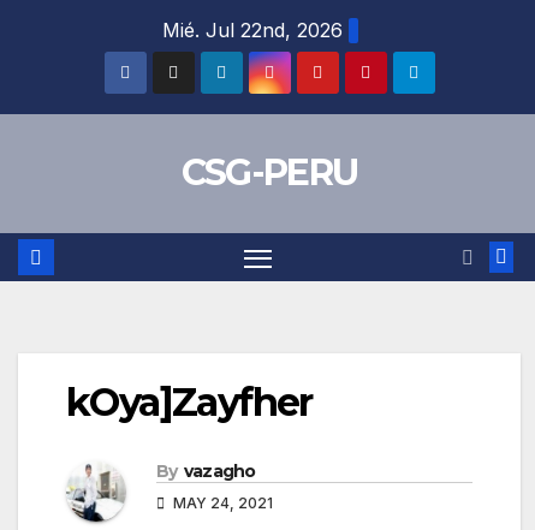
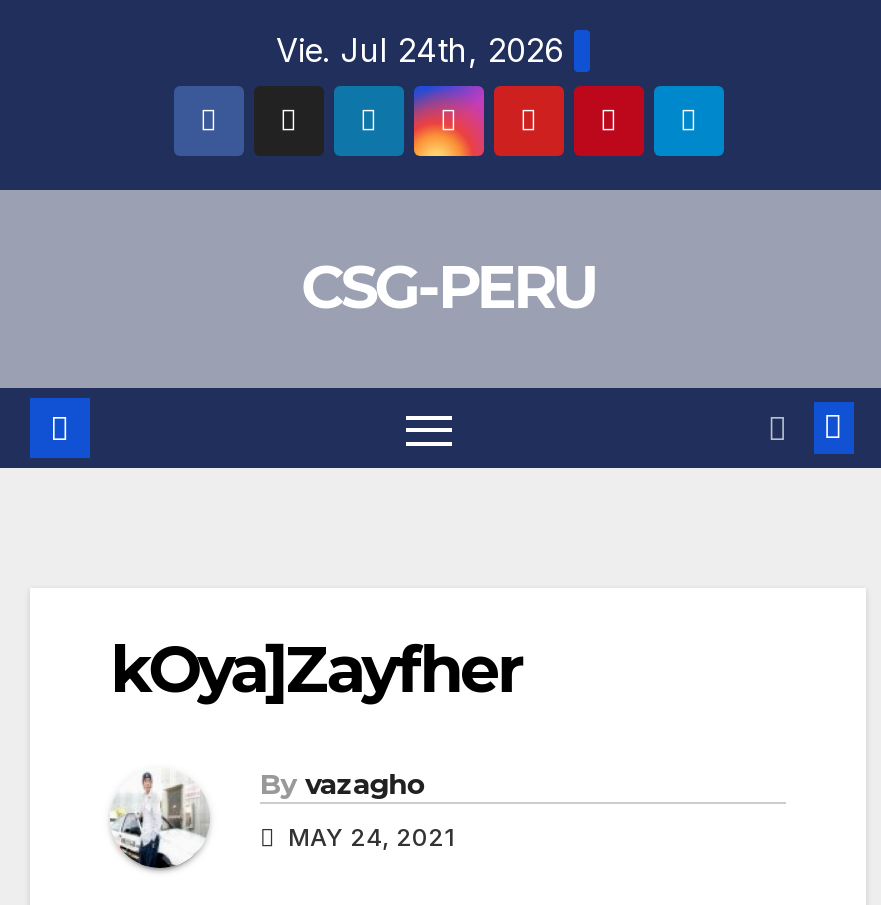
- Mié. Jul 22nd, 2026
+ Vie. Jul 24th, 2026
